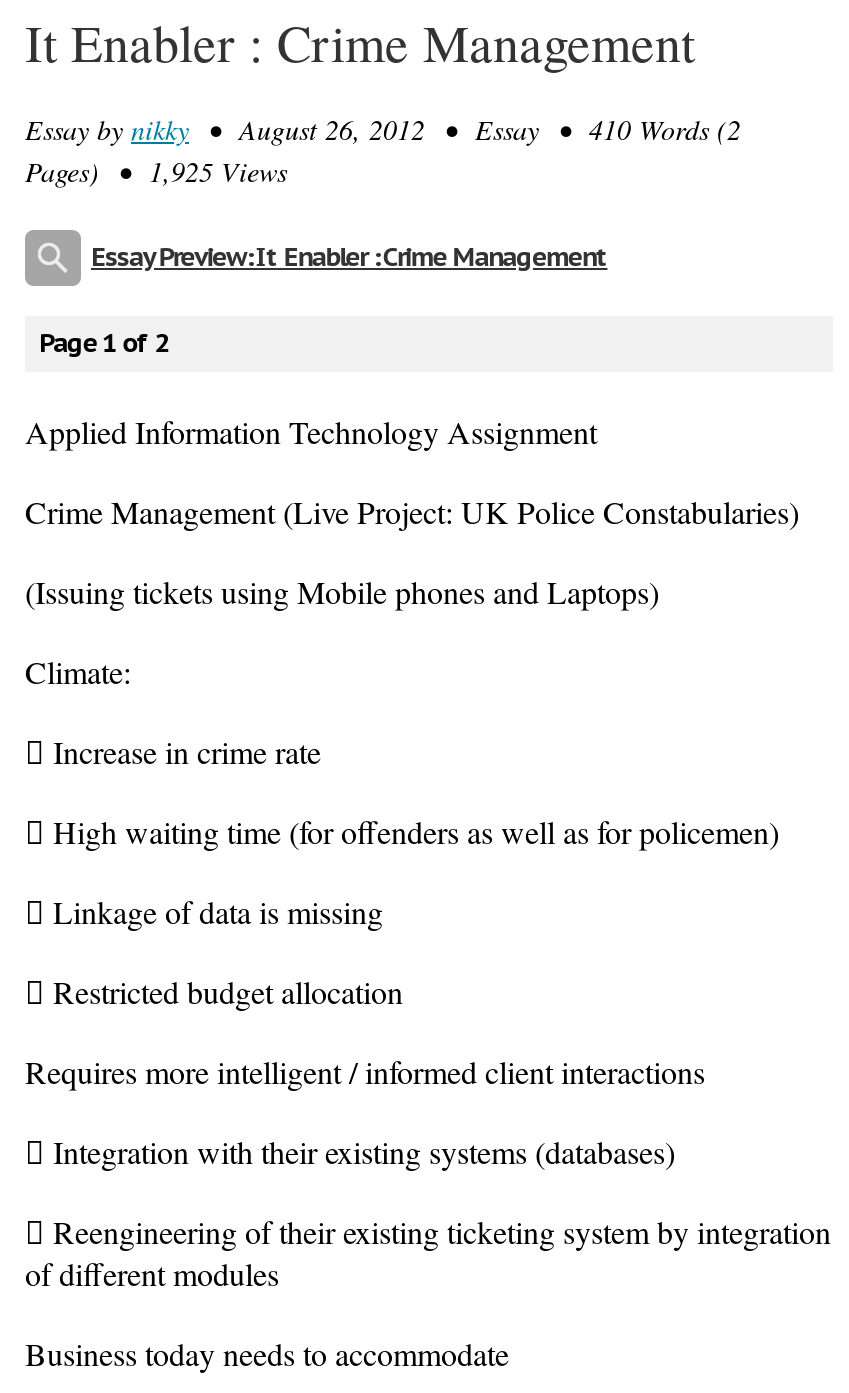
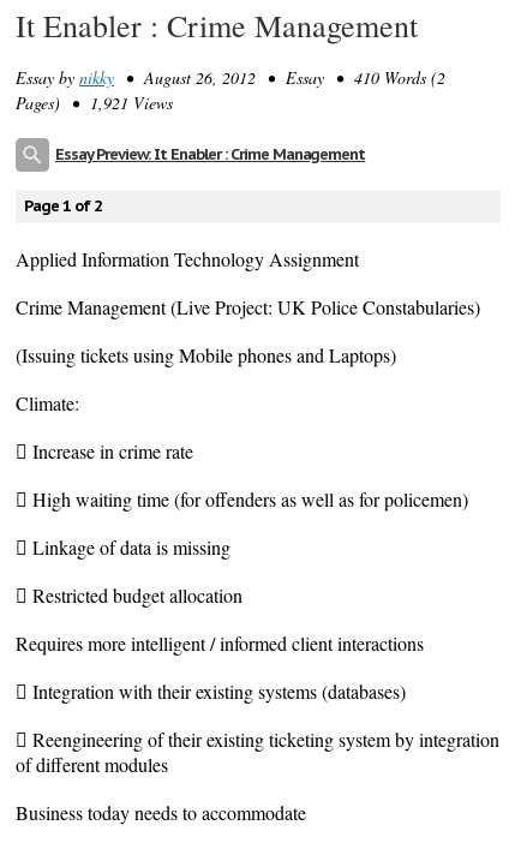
- Pages) • 1,925 Views
+ Pages) • 1,921 Views
